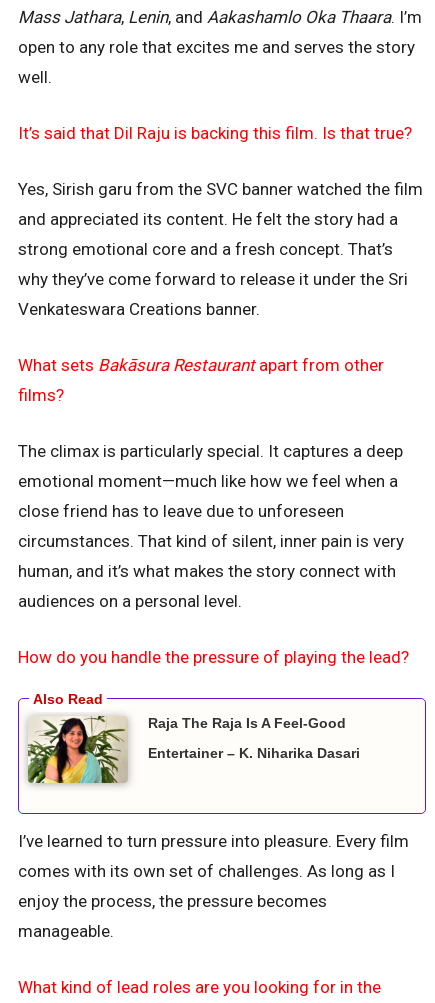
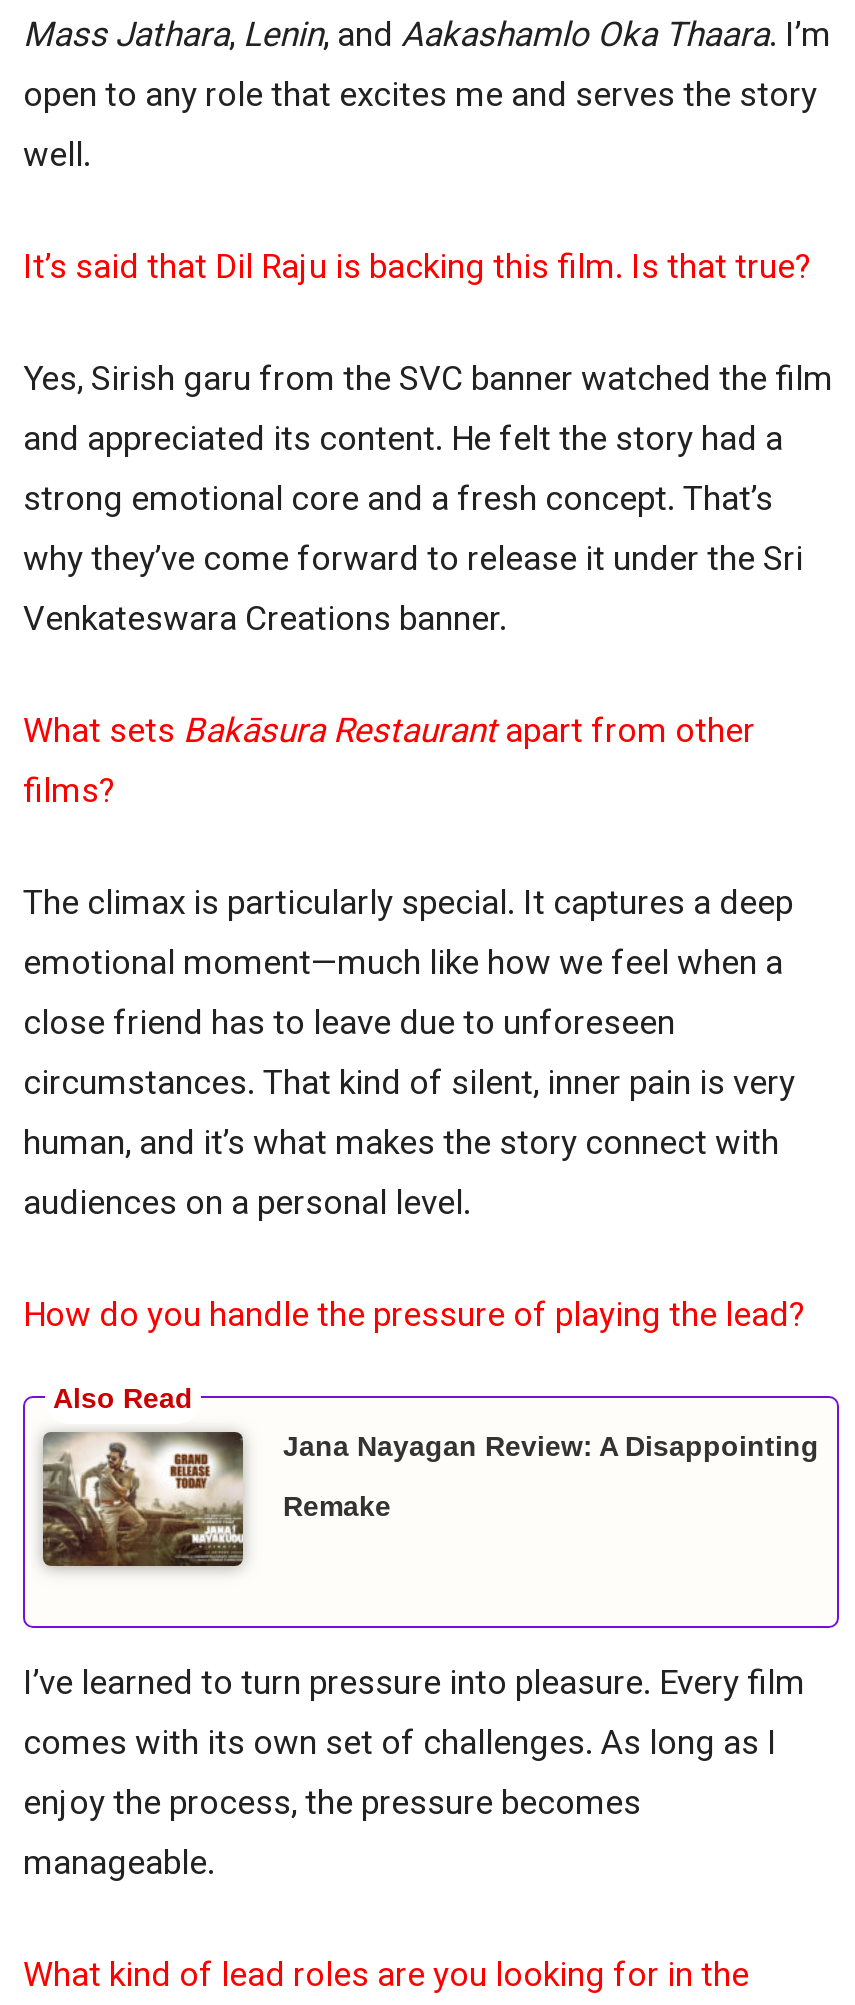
- [image]
- Raja The Raja Is A Feel-Good
+ [image]
+ Jana Nayagan Review: A Disappointing

- Entertainer – K. Niharika Dasari
+ Remake
